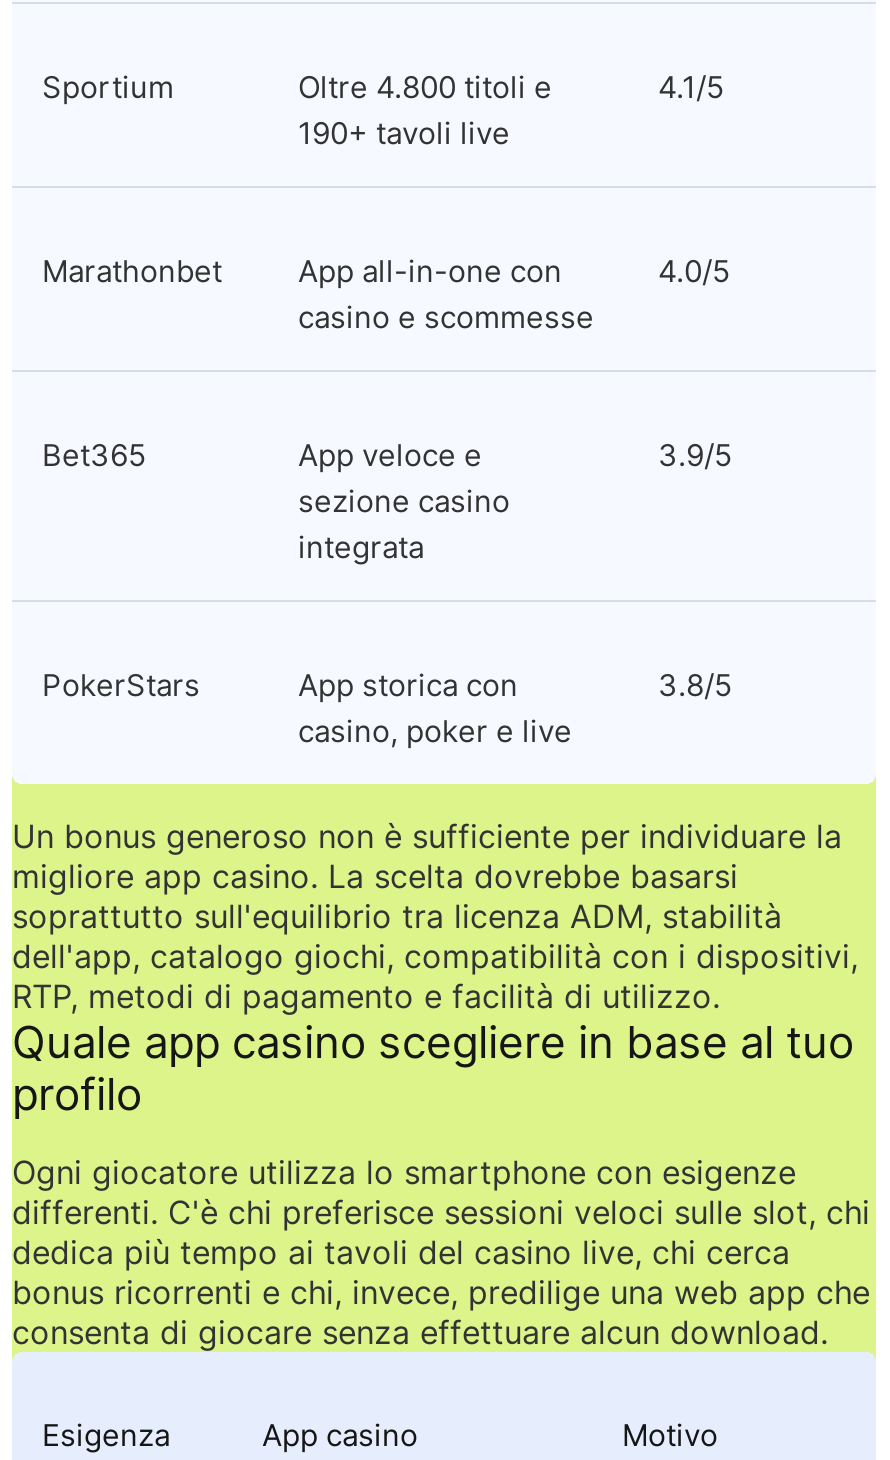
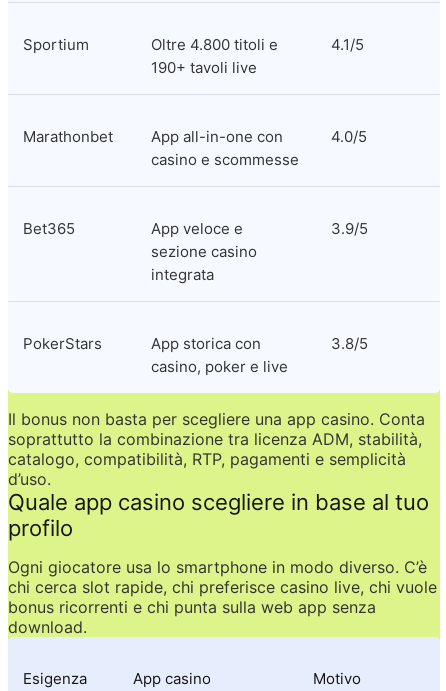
- Un bonus generoso non è sufficiente per individuare la
- migliore app casino. La scelta dovrebbe basarsi
- soprattutto sull'equilibrio tra licenza ADM, stabilità
- dell'app, catalogo giochi, compatibilità con i dispositivi,
- RTP, metodi di pagamento e facilità di utilizzo.
+ Il bonus non basta per scegliere una app casino. Conta
+ soprattutto la combinazione tra licenza ADM, stabilità,
+ catalogo, compatibilità, RTP, pagamenti e semplicità
+ d’uso.

- Ogni giocatore utilizza lo smartphone con esigenze
- differenti. C'è chi preferisce sessioni veloci sulle slot, chi
- dedica più tempo ai tavoli del casino live, chi cerca
- bonus ricorrenti e chi, invece, predilige una web app che
- consenta di giocare senza effettuare alcun download.
+ Ogni giocatore usa lo smartphone in modo diverso. C’è
+ chi cerca slot rapide, chi preferisce casino live, chi vuole
+ bonus ricorrenti e chi punta sulla web app senza
+ download.
